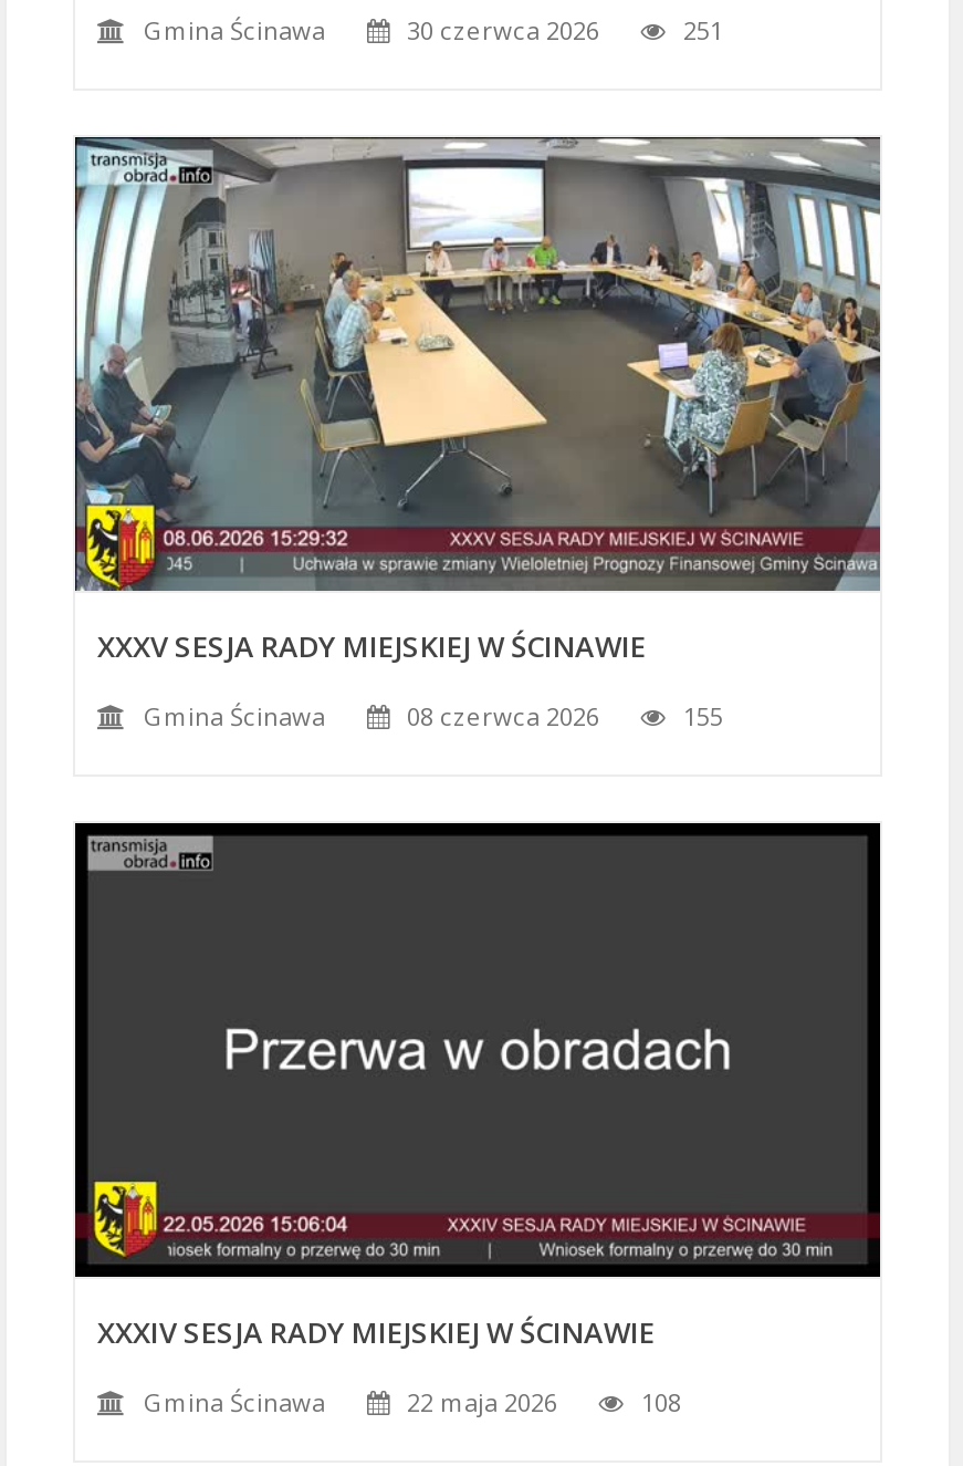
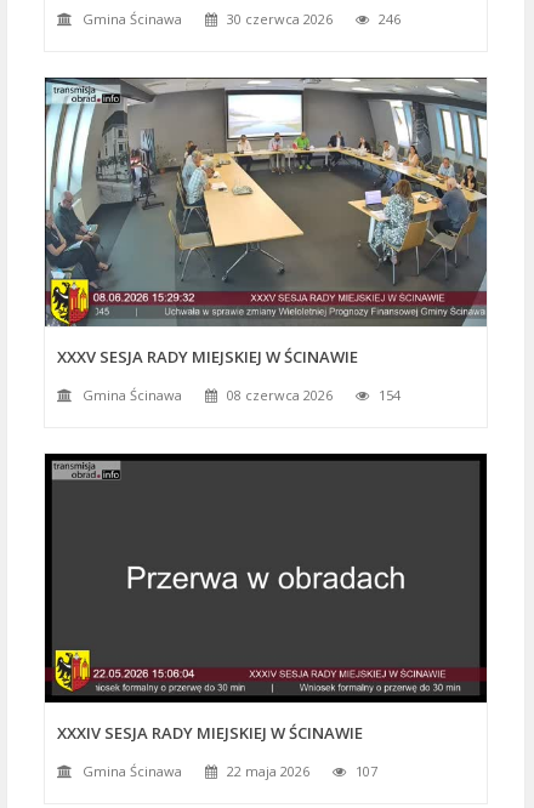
- 251
+ 246

- 155
+ 154

- 108
+ 107
